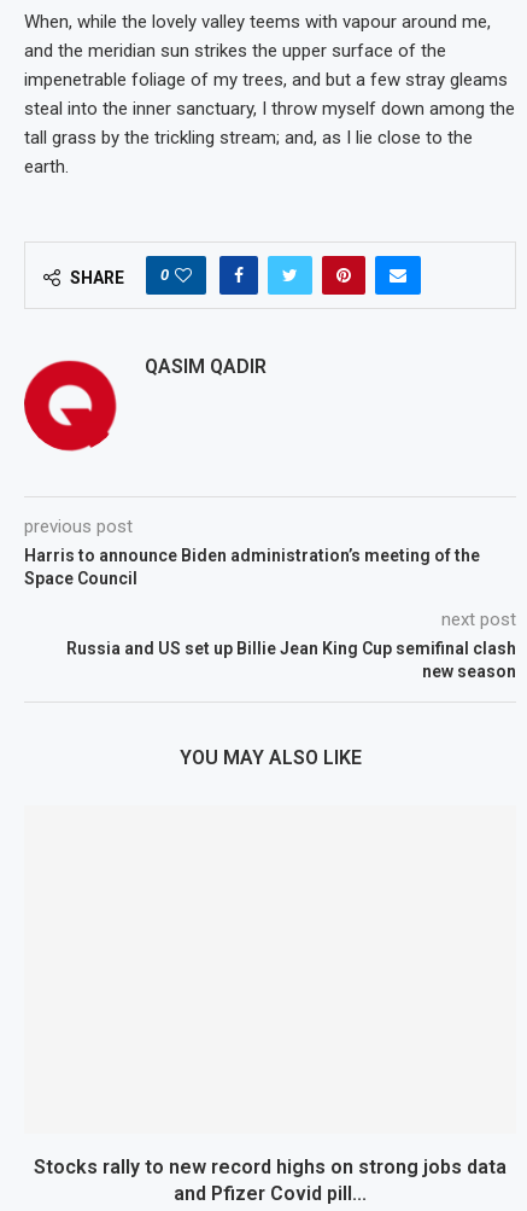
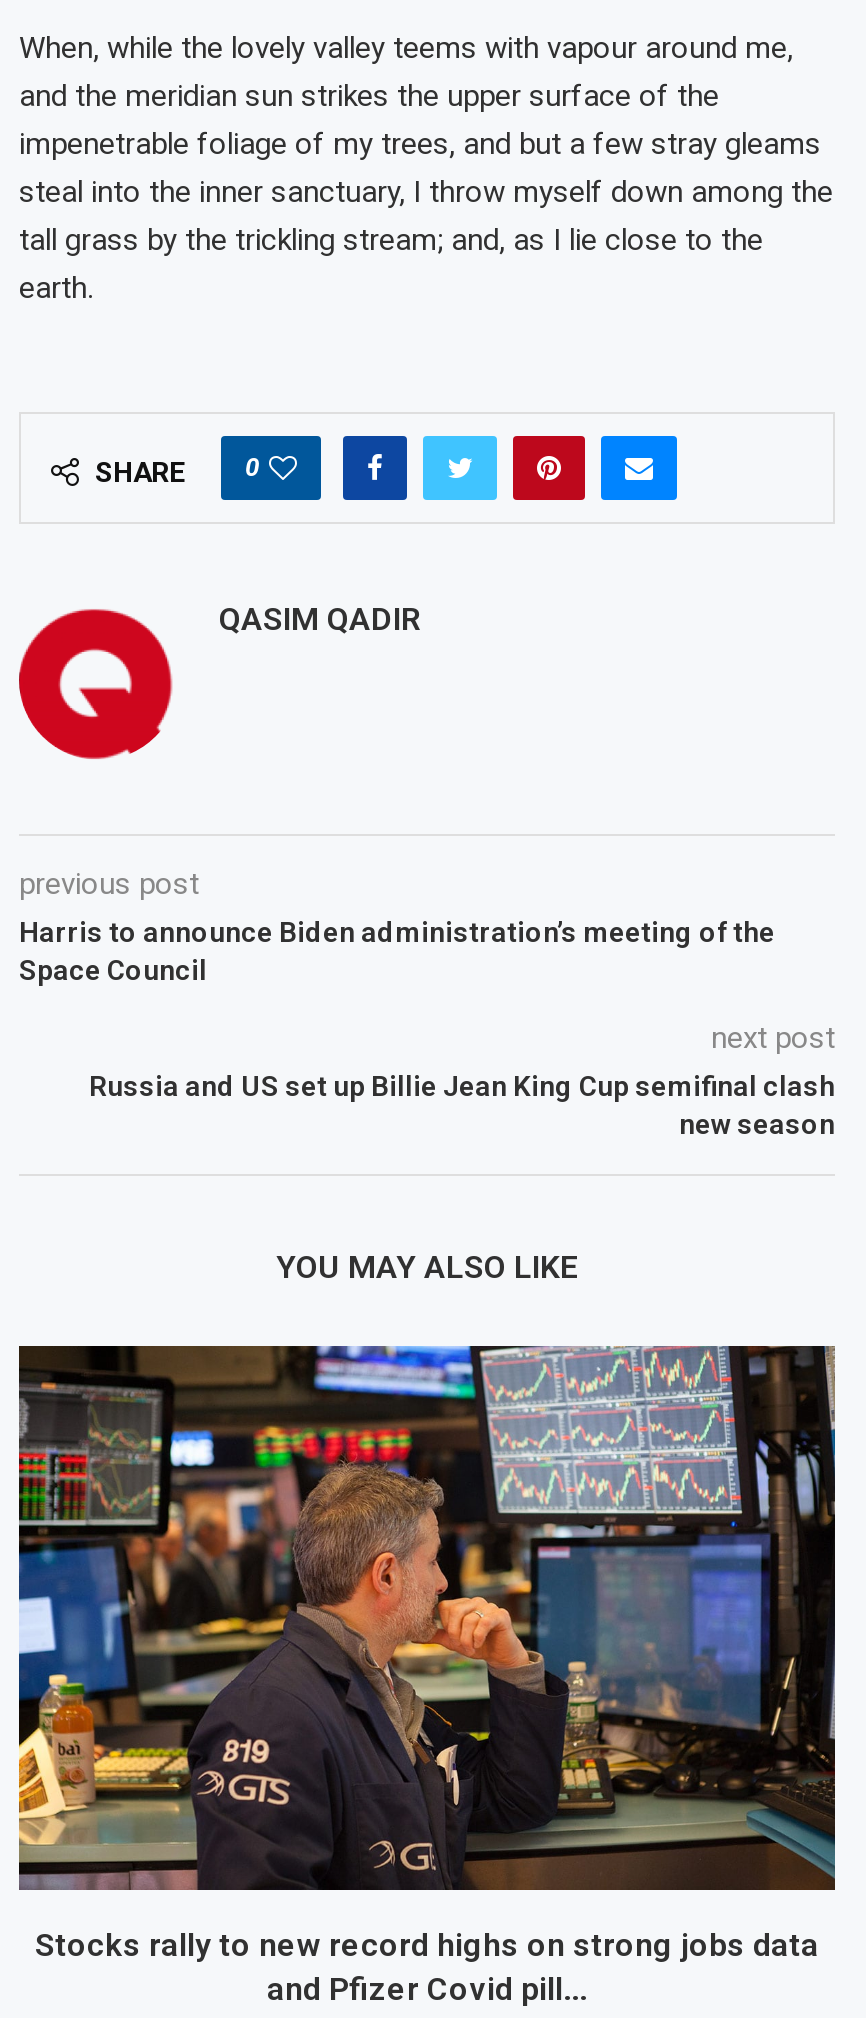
+ [image]
